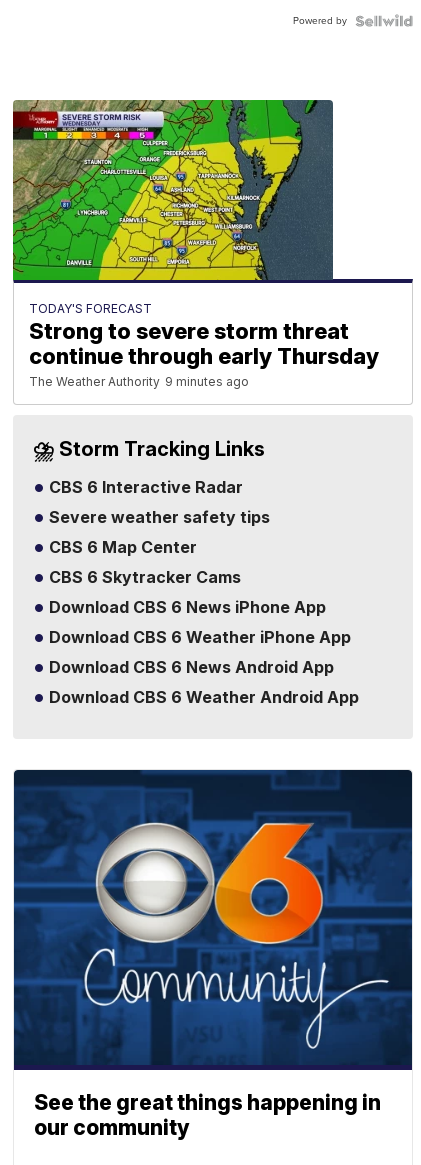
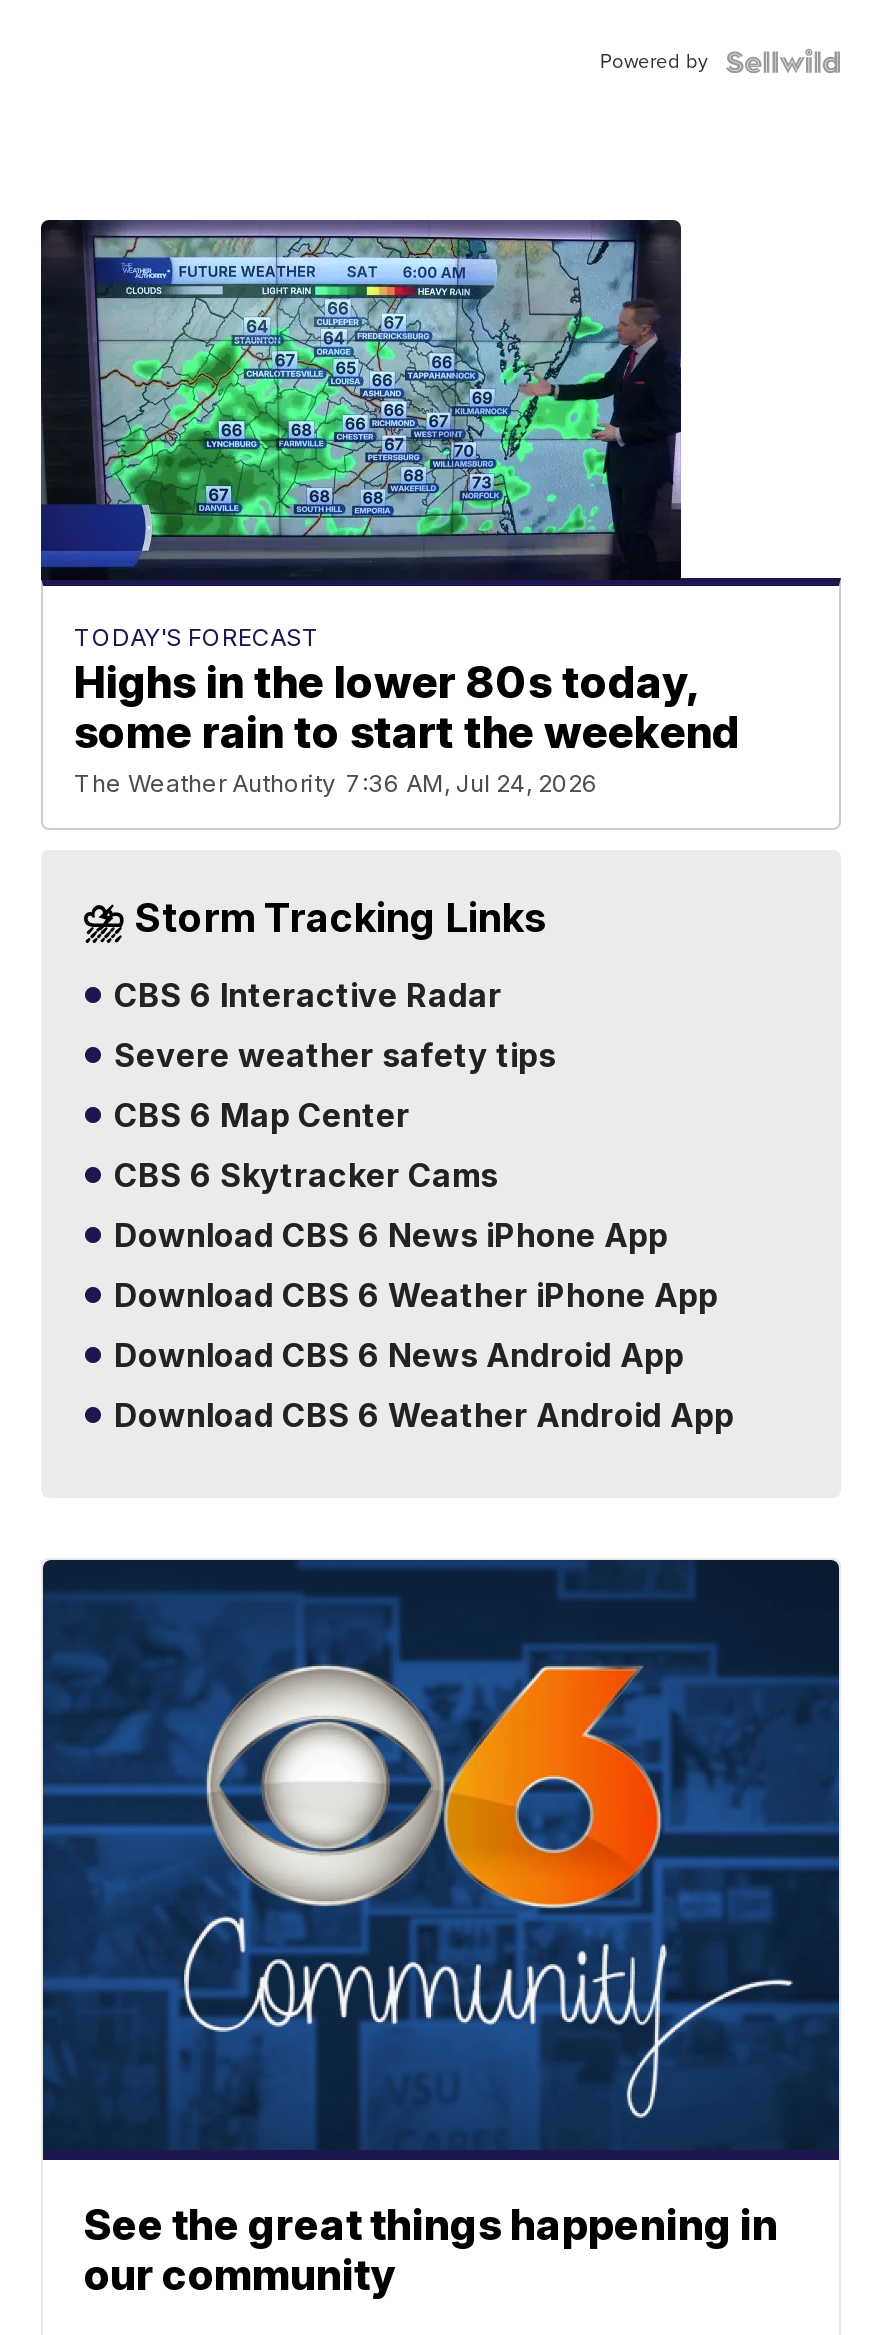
- [image]
- Strong to severe storm threat
- continue through early Thursday
- The Weather Authority 9 minutes ago
+ [image]
+ Highs in the lower 80s today,
+ some rain to start the weekend
+ The Weather Authority 7:36 AM, Jul 24, 2026
